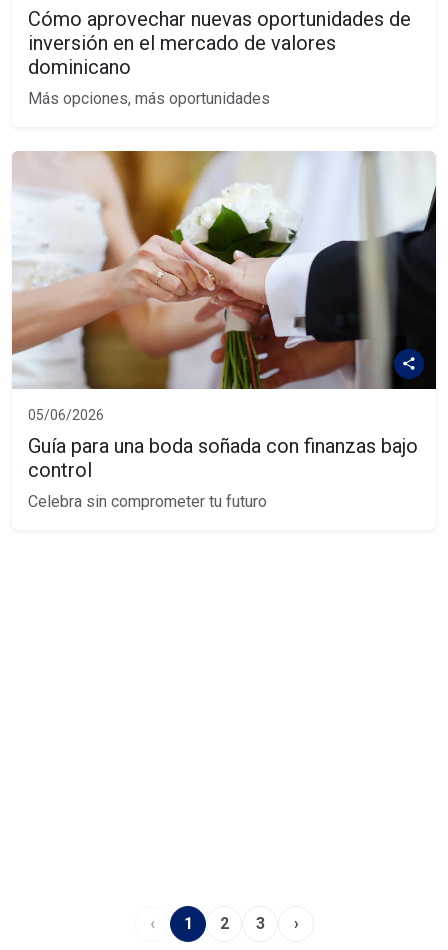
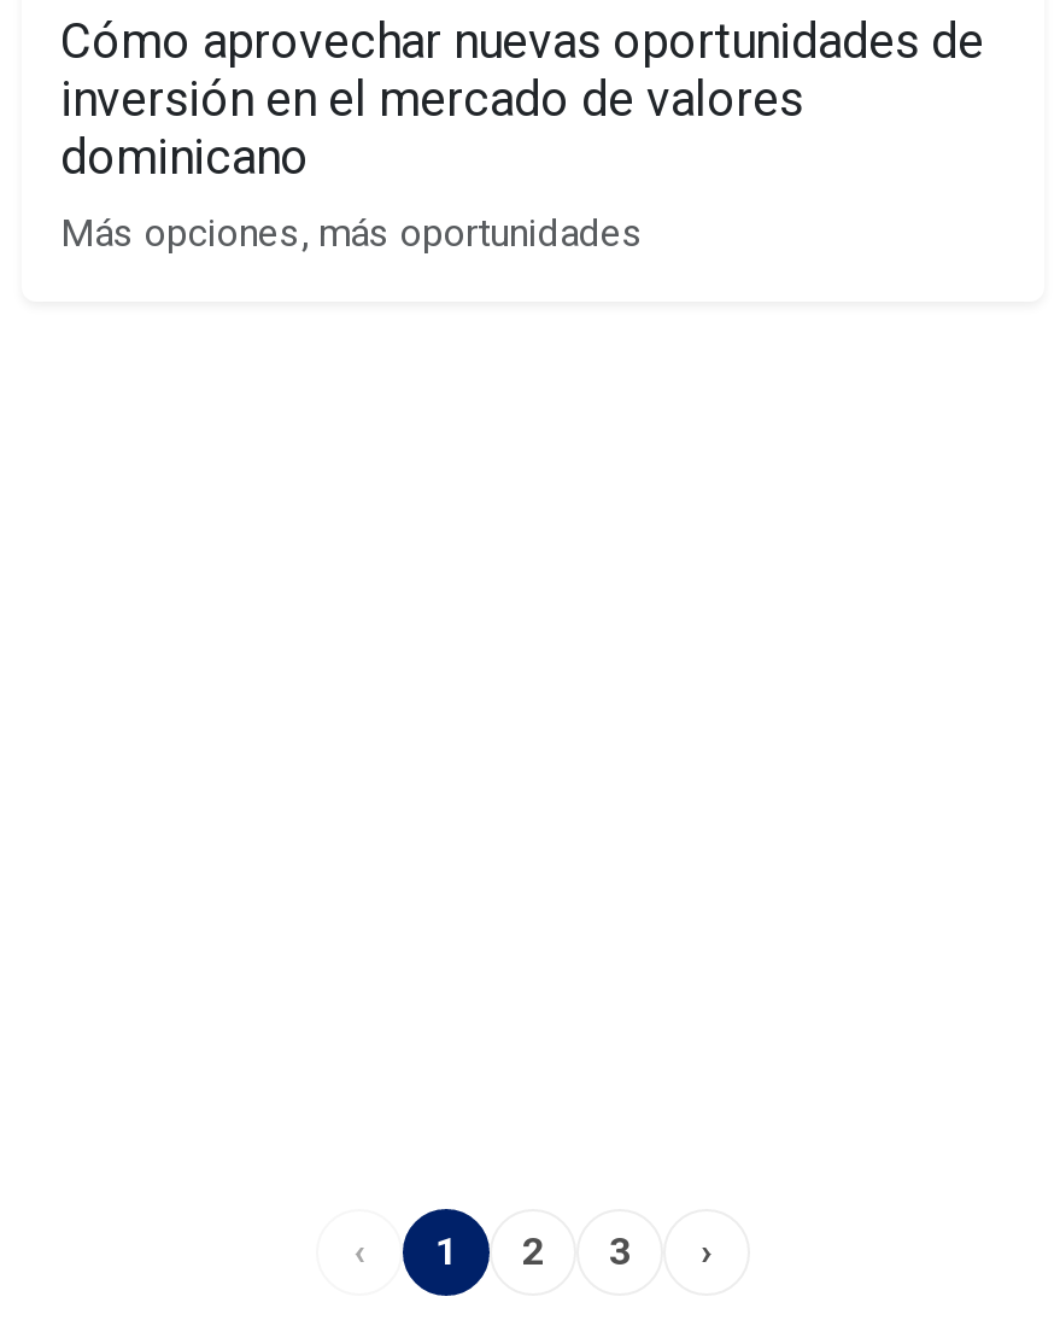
- [image]
- 05/06/2026
- Guía para una boda soñada con finanzas bajo
- control
- Celebra sin comprometer tu futuro
